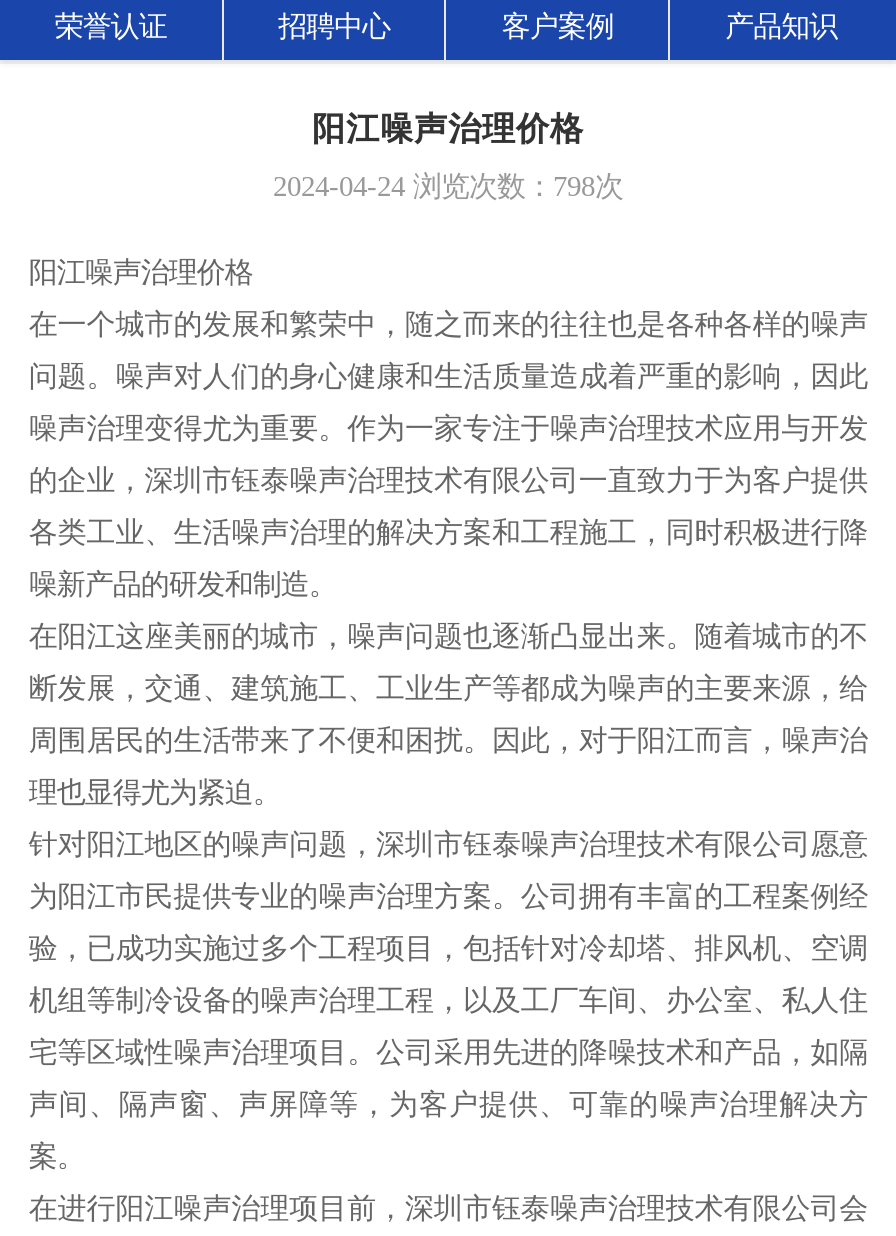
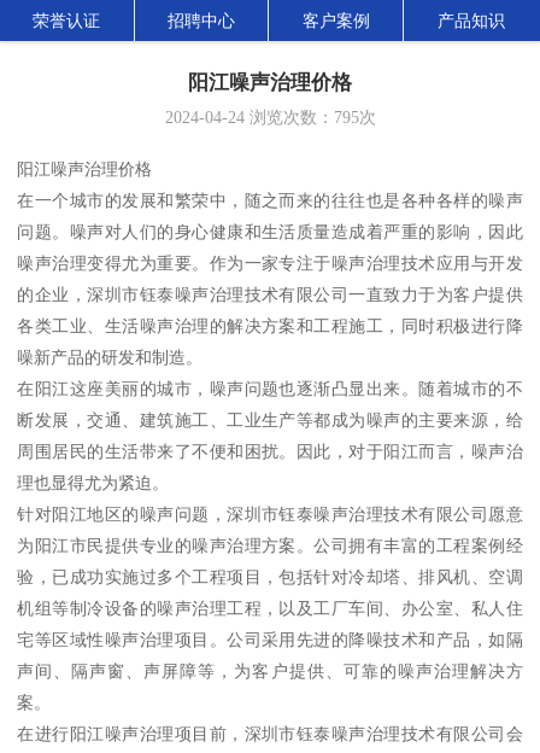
- 2024-04-24浏览次数：798次
+ 2024-04-24浏览次数：795次
